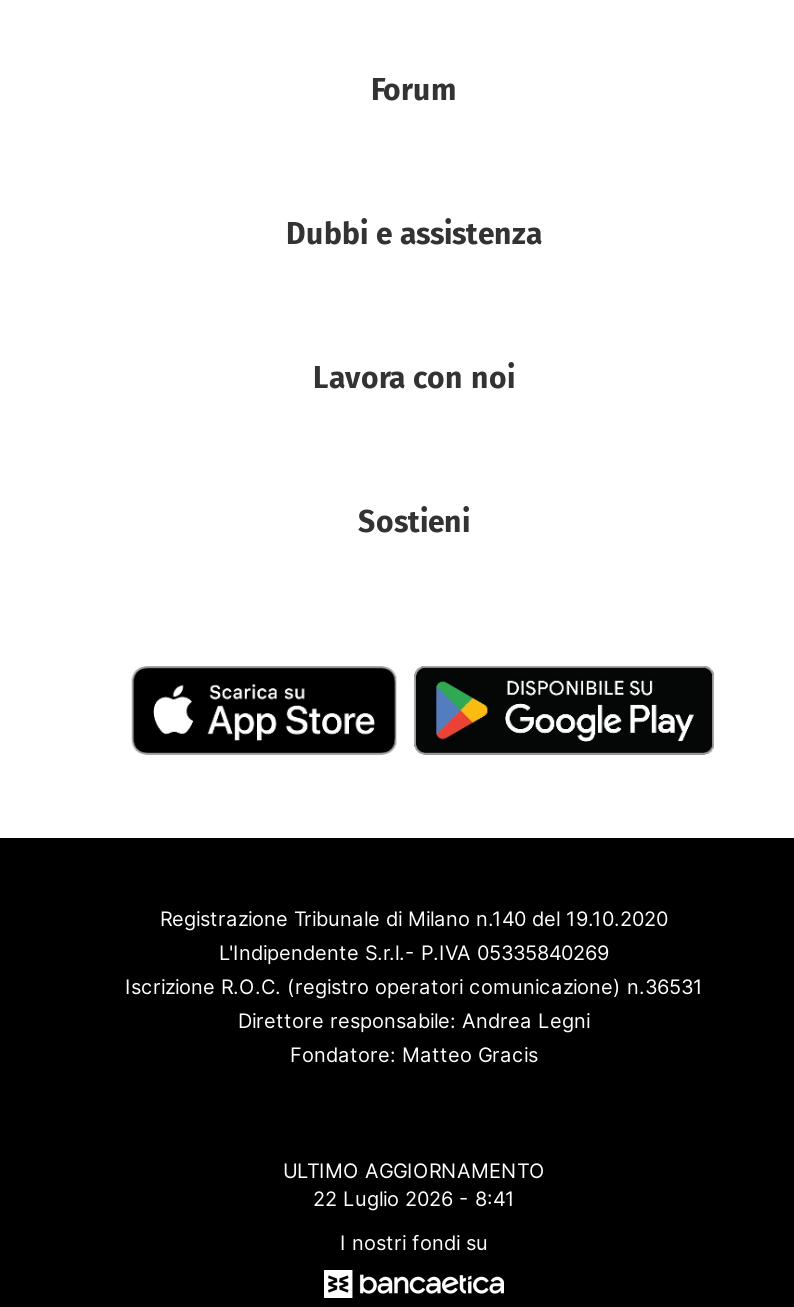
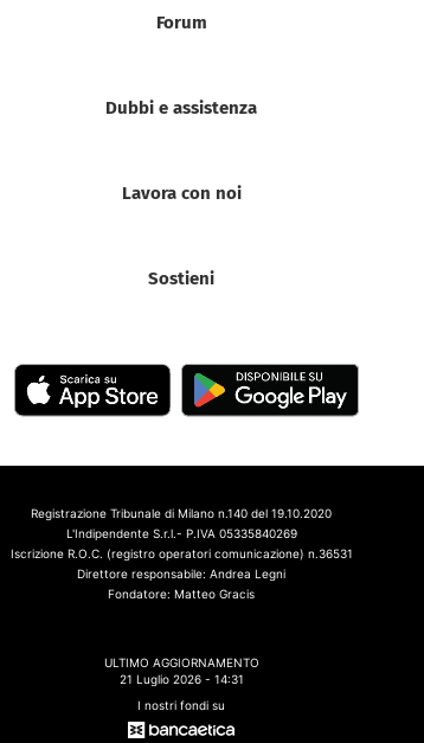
- 22 Luglio 2026 - 8:41
+ 21 Luglio 2026 - 14:31
